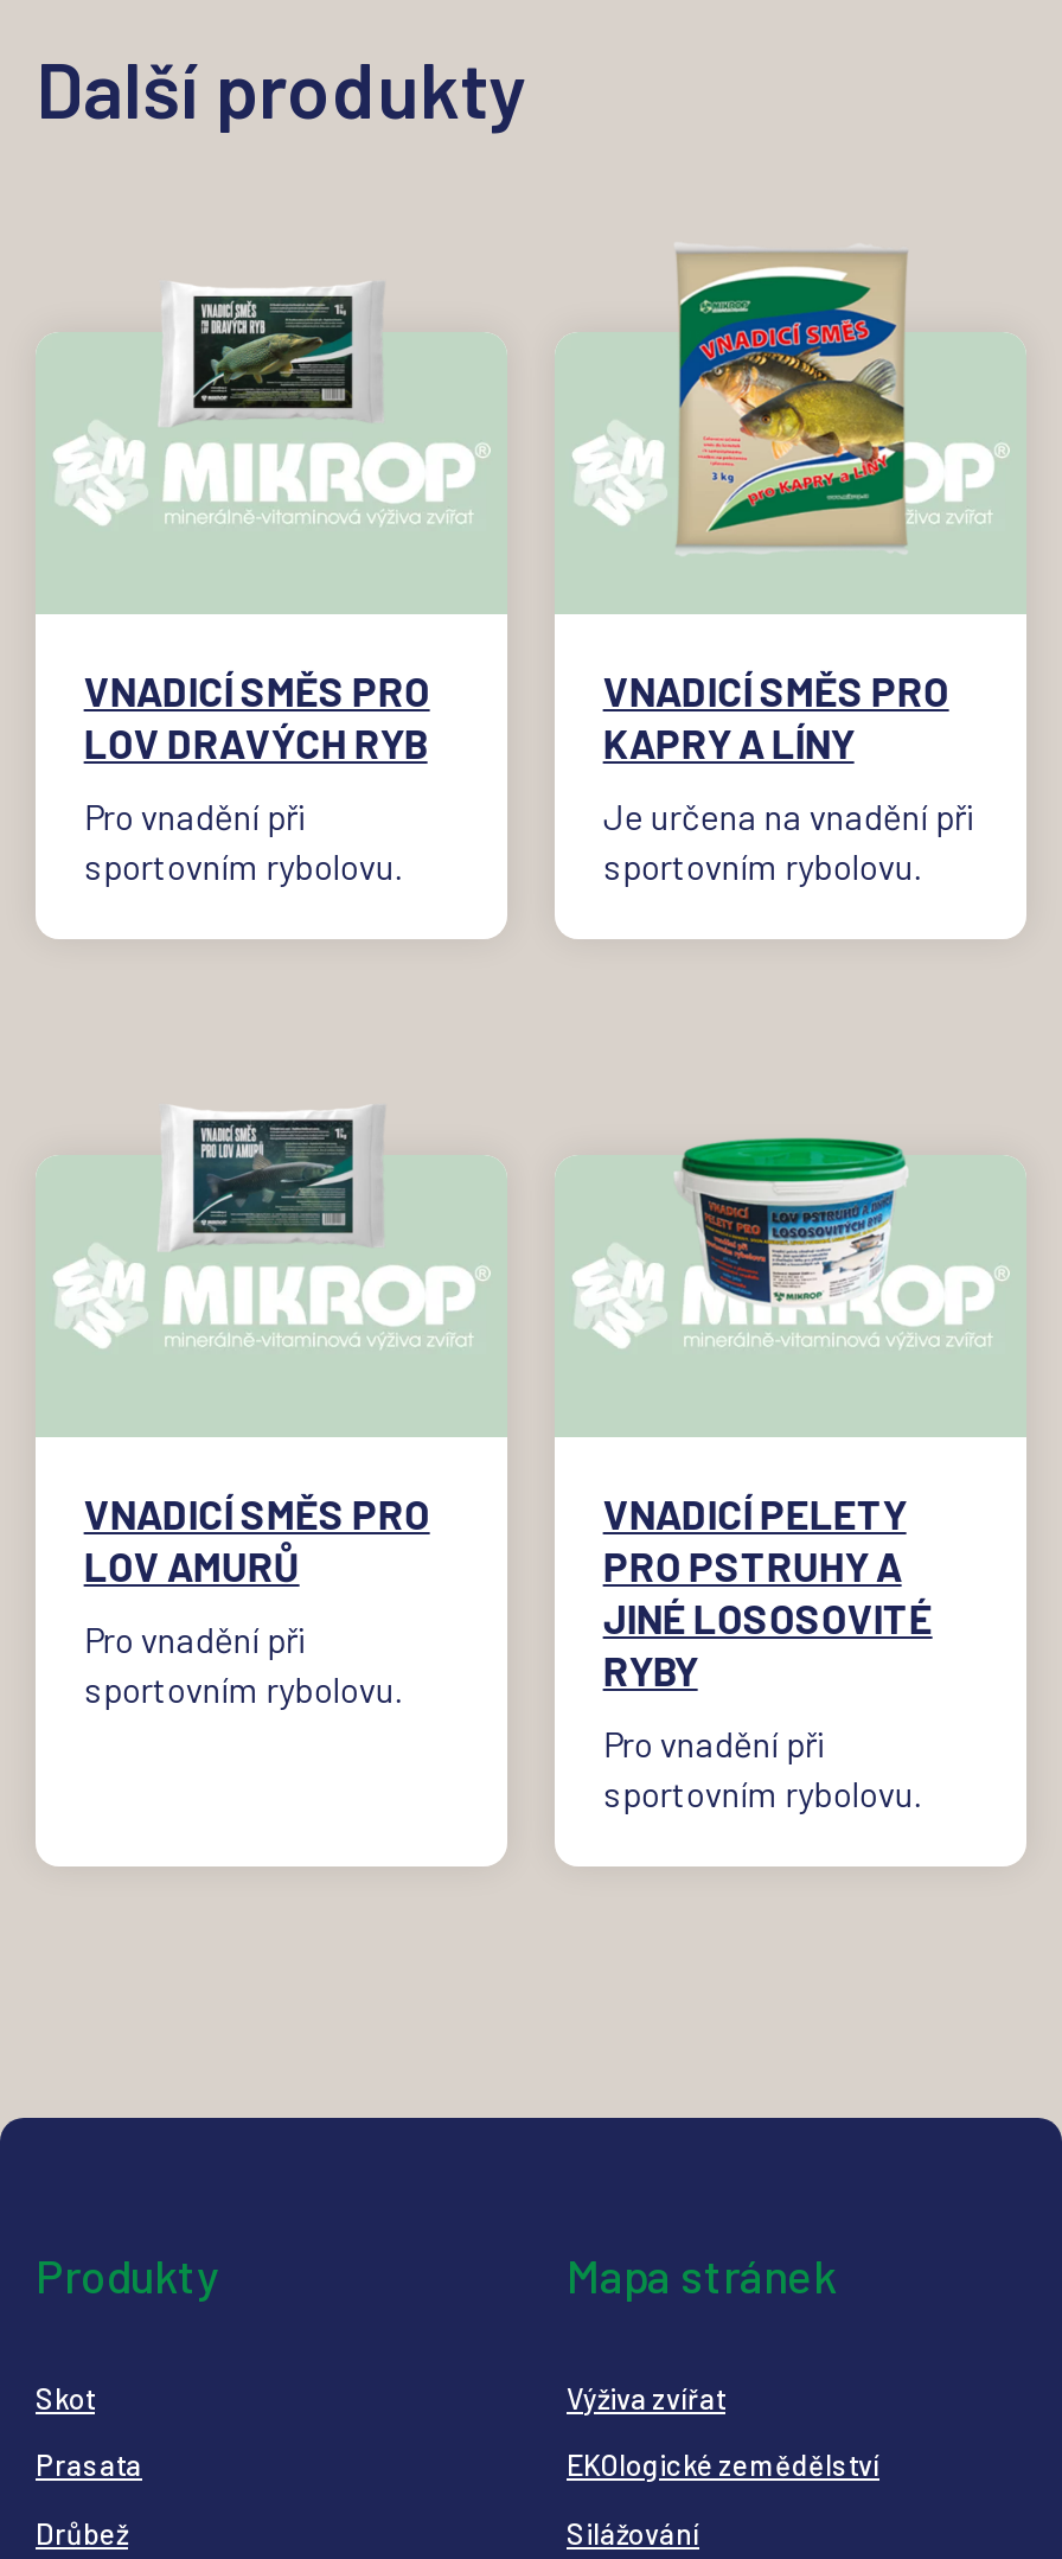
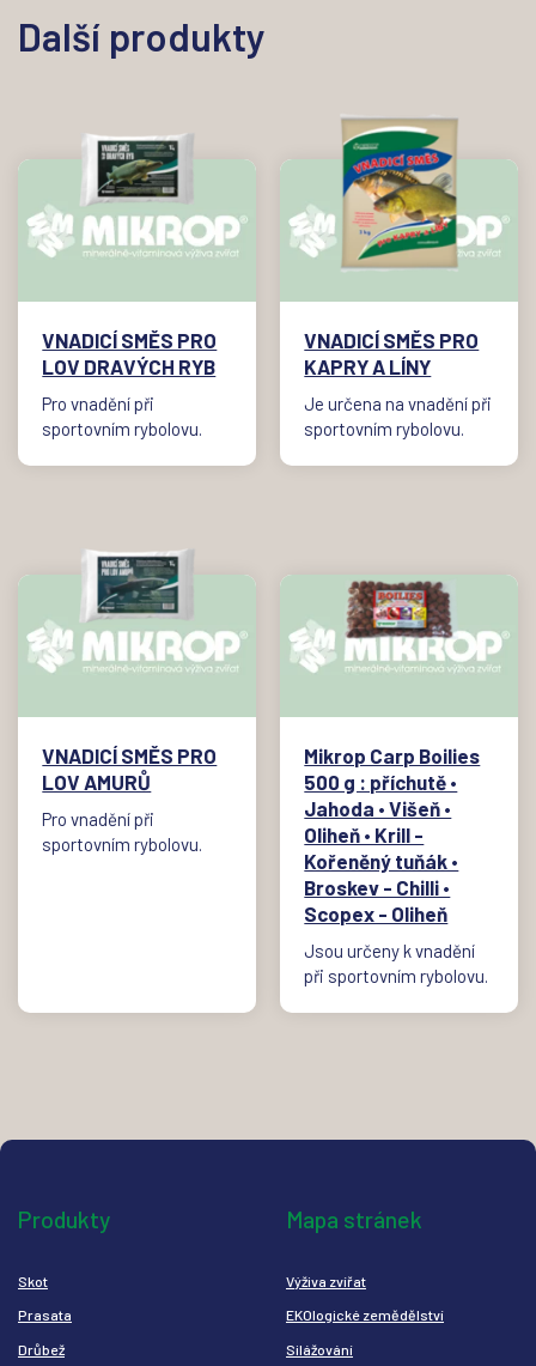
- [image]
+ [image]

- VNADICÍ PELETY
- PRO PSTRUHY A
- JINÉ LOSOSOVITÉ
- RYBY
+ Mikrop Carp Boilies
+ 500 g : příchutě •
+ Jahoda • Višeň •
+ Oliheň • Krill -
+ Kořeněný tuňák •
+ Broskev - Chilli •
+ Scopex - Oliheň

- Pro vnadění při
- sportovním rybolovu.
+ Jsou určeny k vnadění
+ při sportovním rybolovu.
